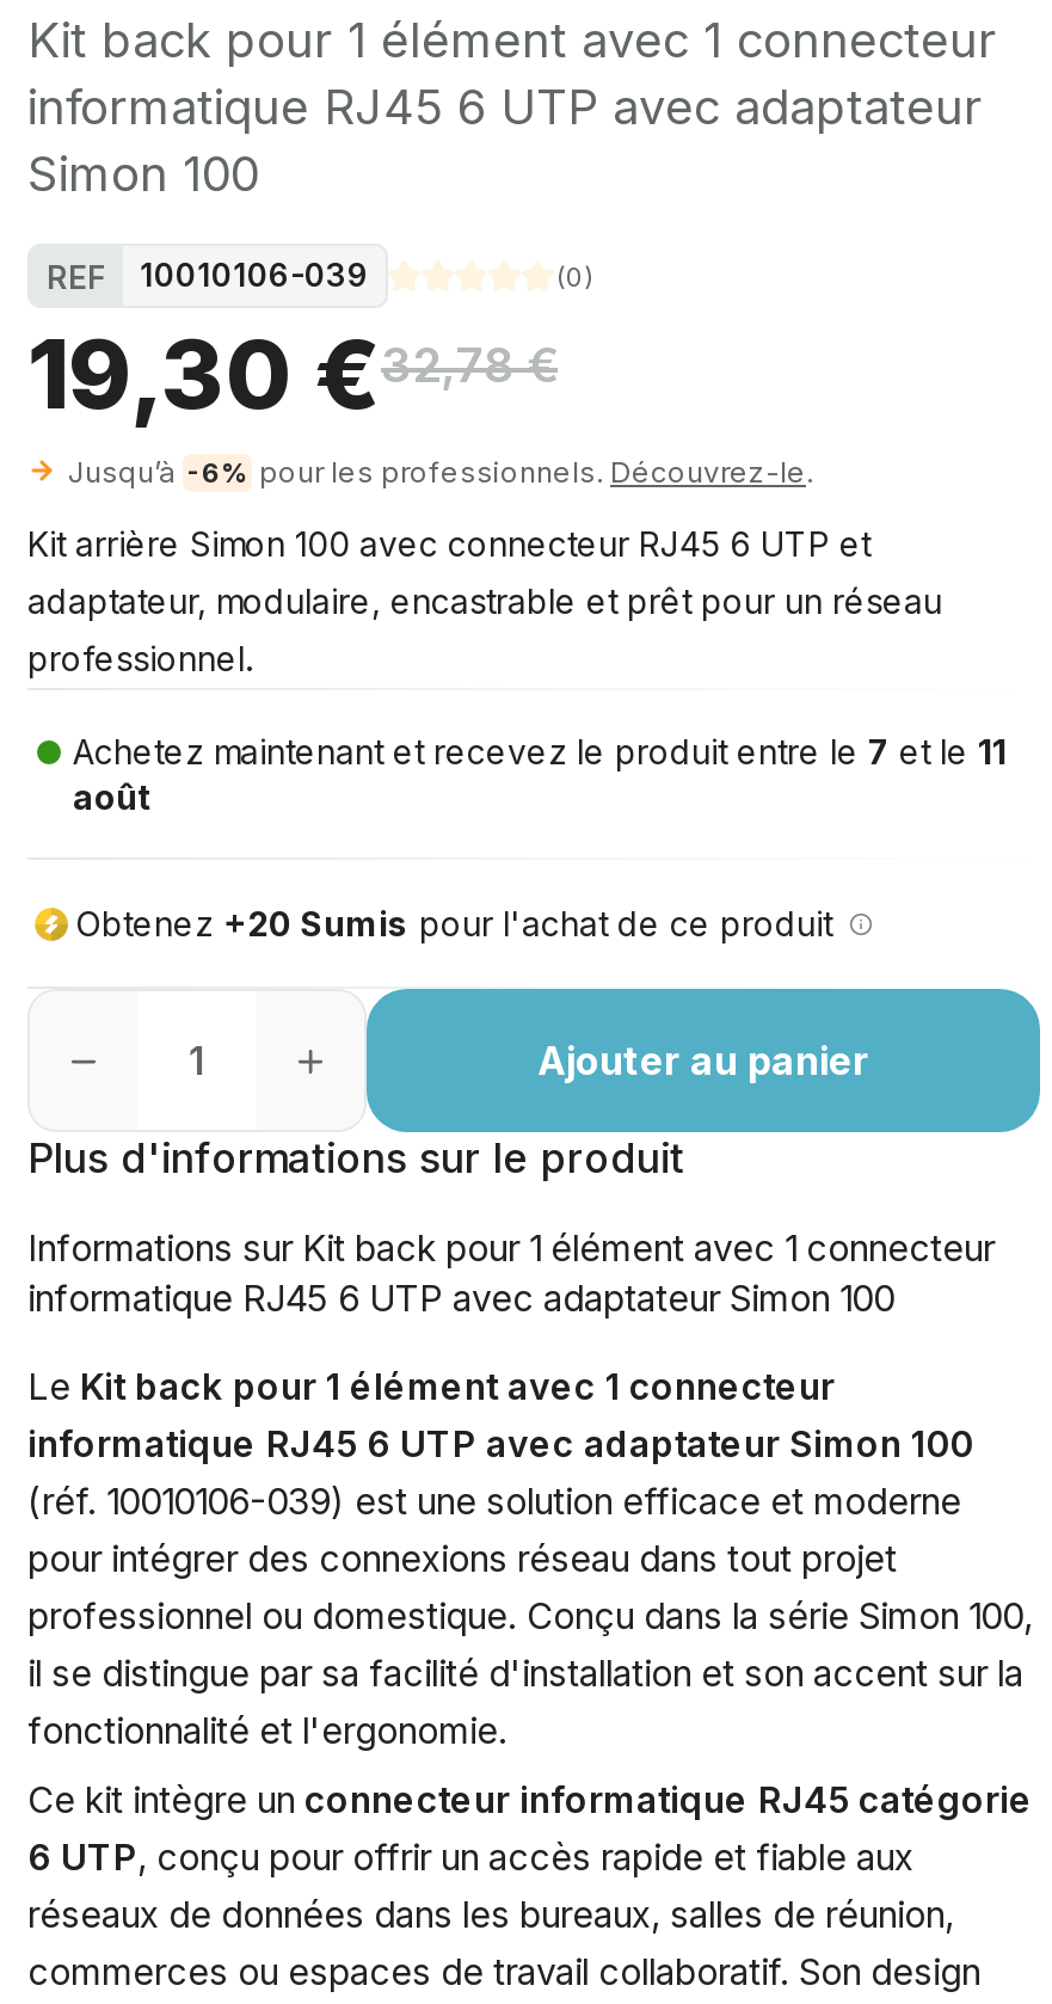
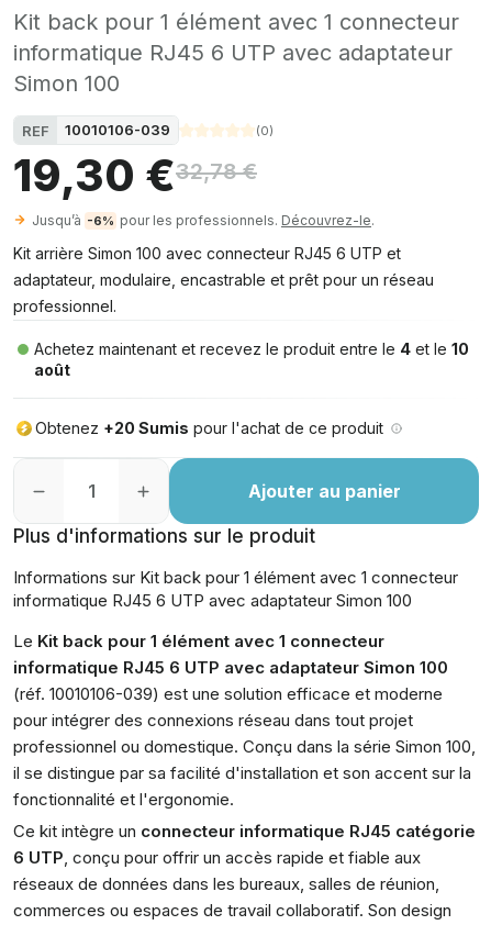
- Achetez maintenant et recevez le produit entre le 7 et le 11
+ Achetez maintenant et recevez le produit entre le 4 et le 10
